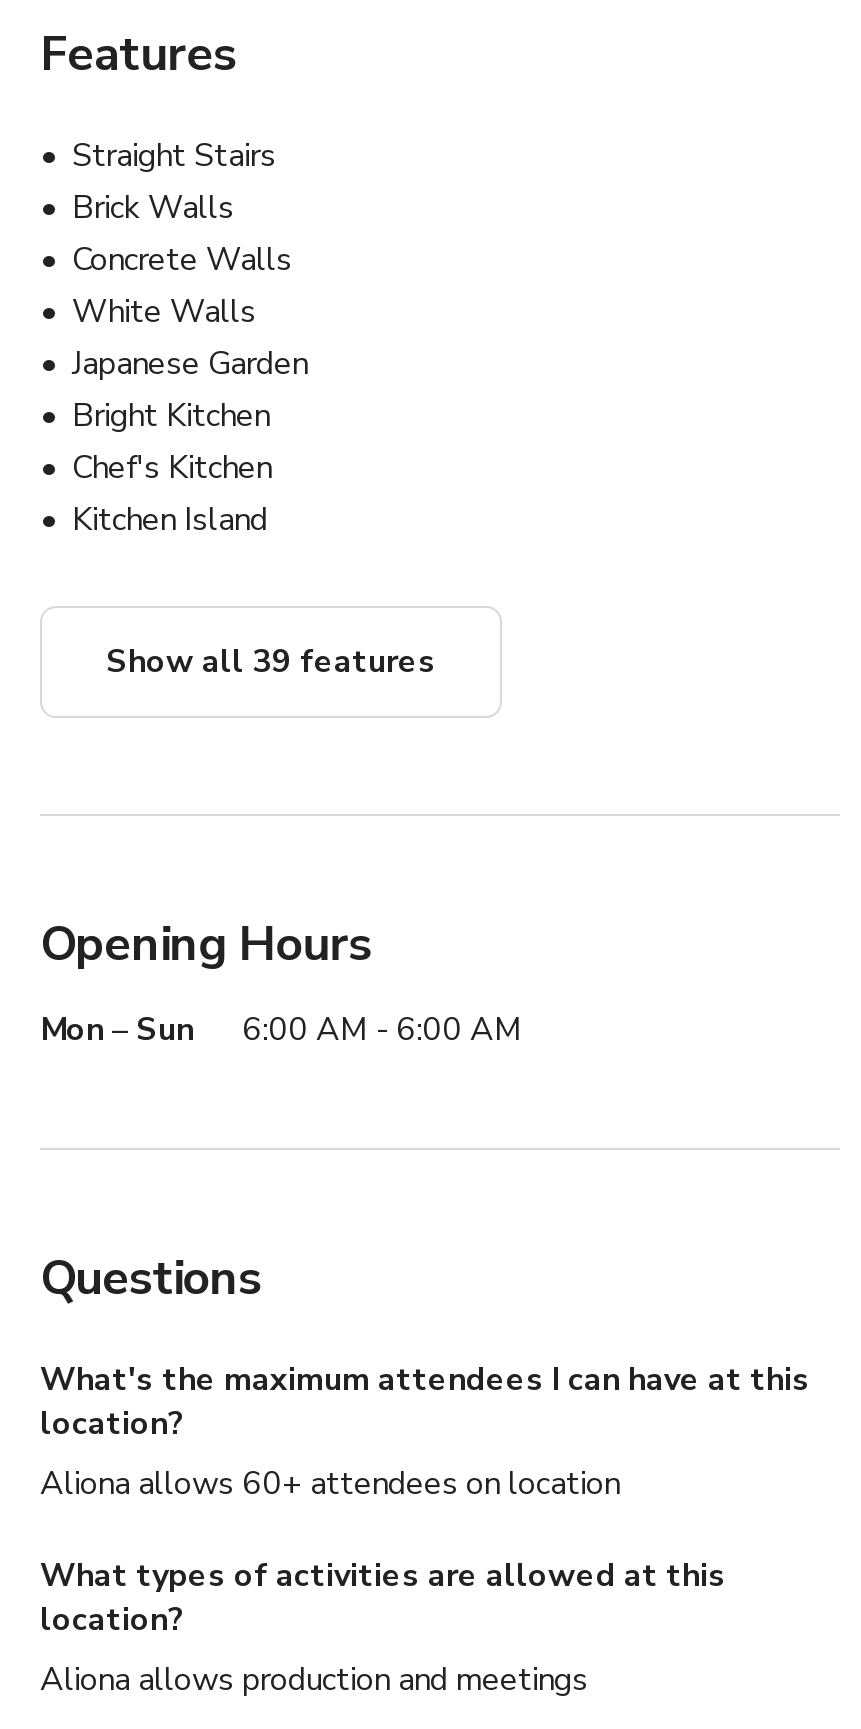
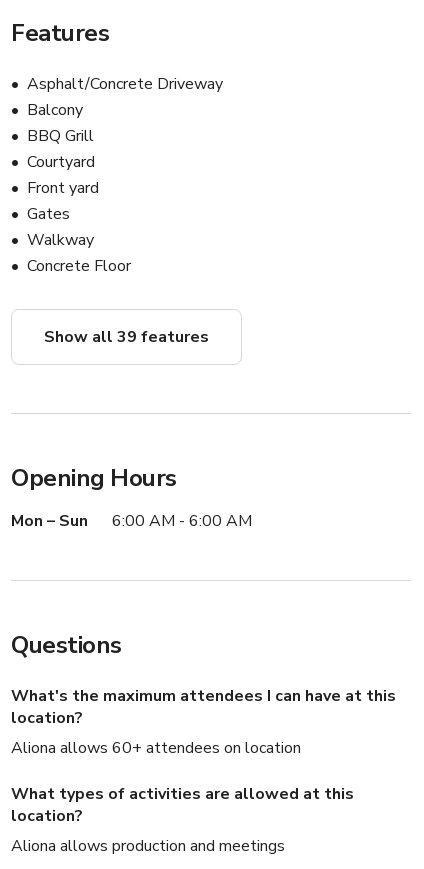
- Straight Stairs
- Brick Walls
- Concrete Walls
- White Walls
- Japanese Garden
- Bright Kitchen
- Chef's Kitchen
- Kitchen Island
+ Asphalt/Concrete Driveway
+ Balcony
+ BBQ Grill
+ Courtyard
+ Front yard
+ Gates
+ Walkway
+ Concrete Floor
